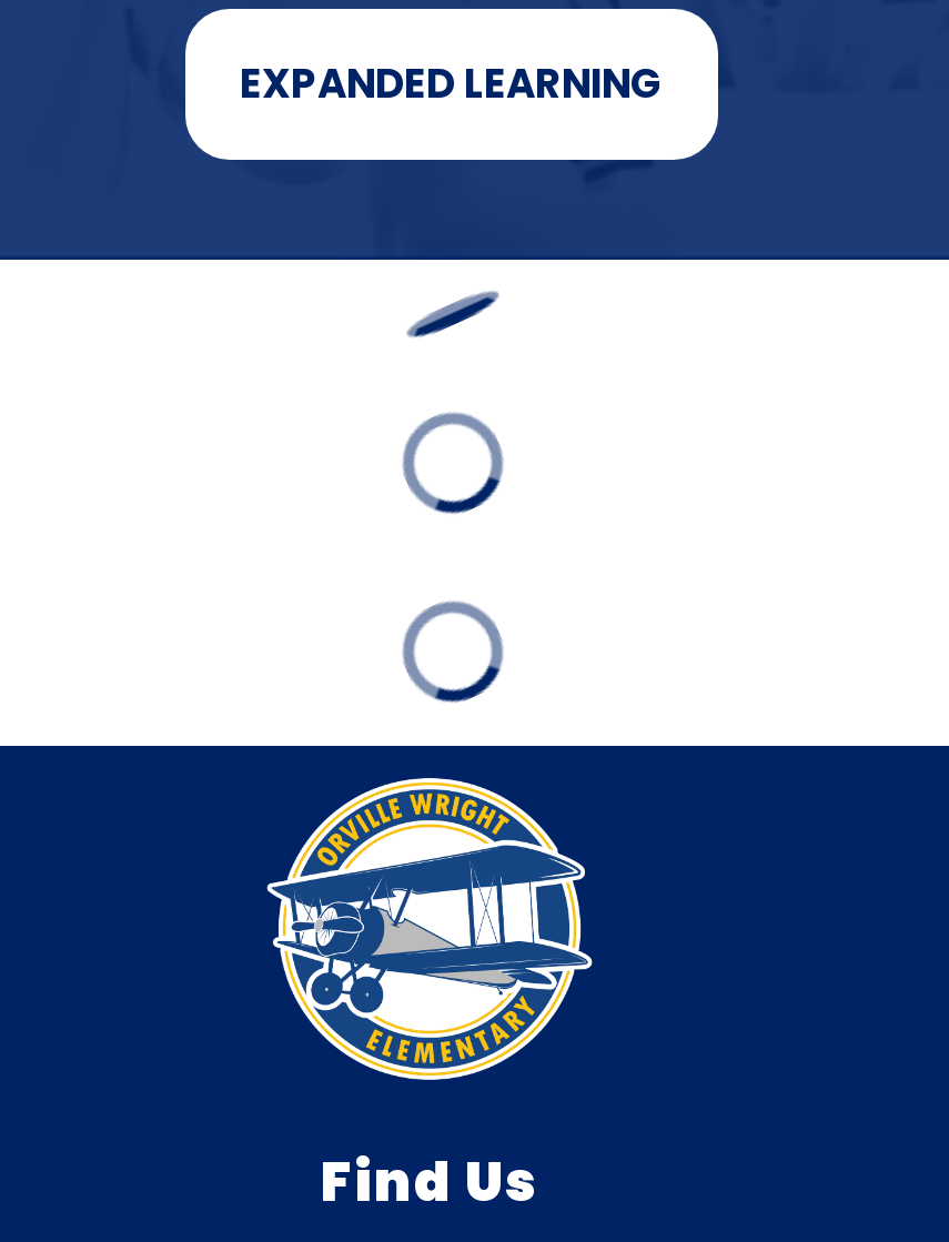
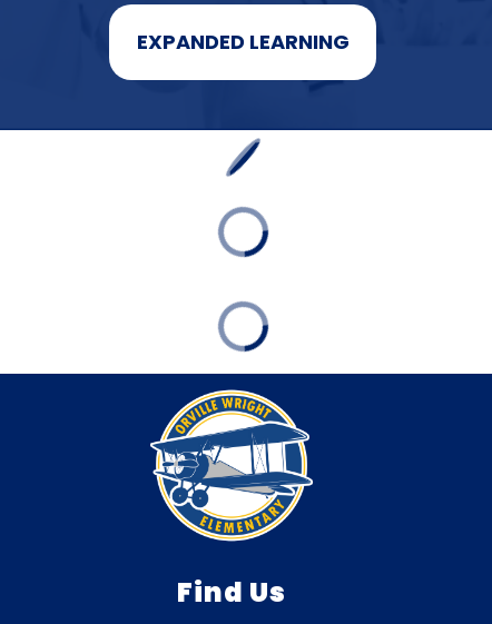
- [image]
+ [image]
